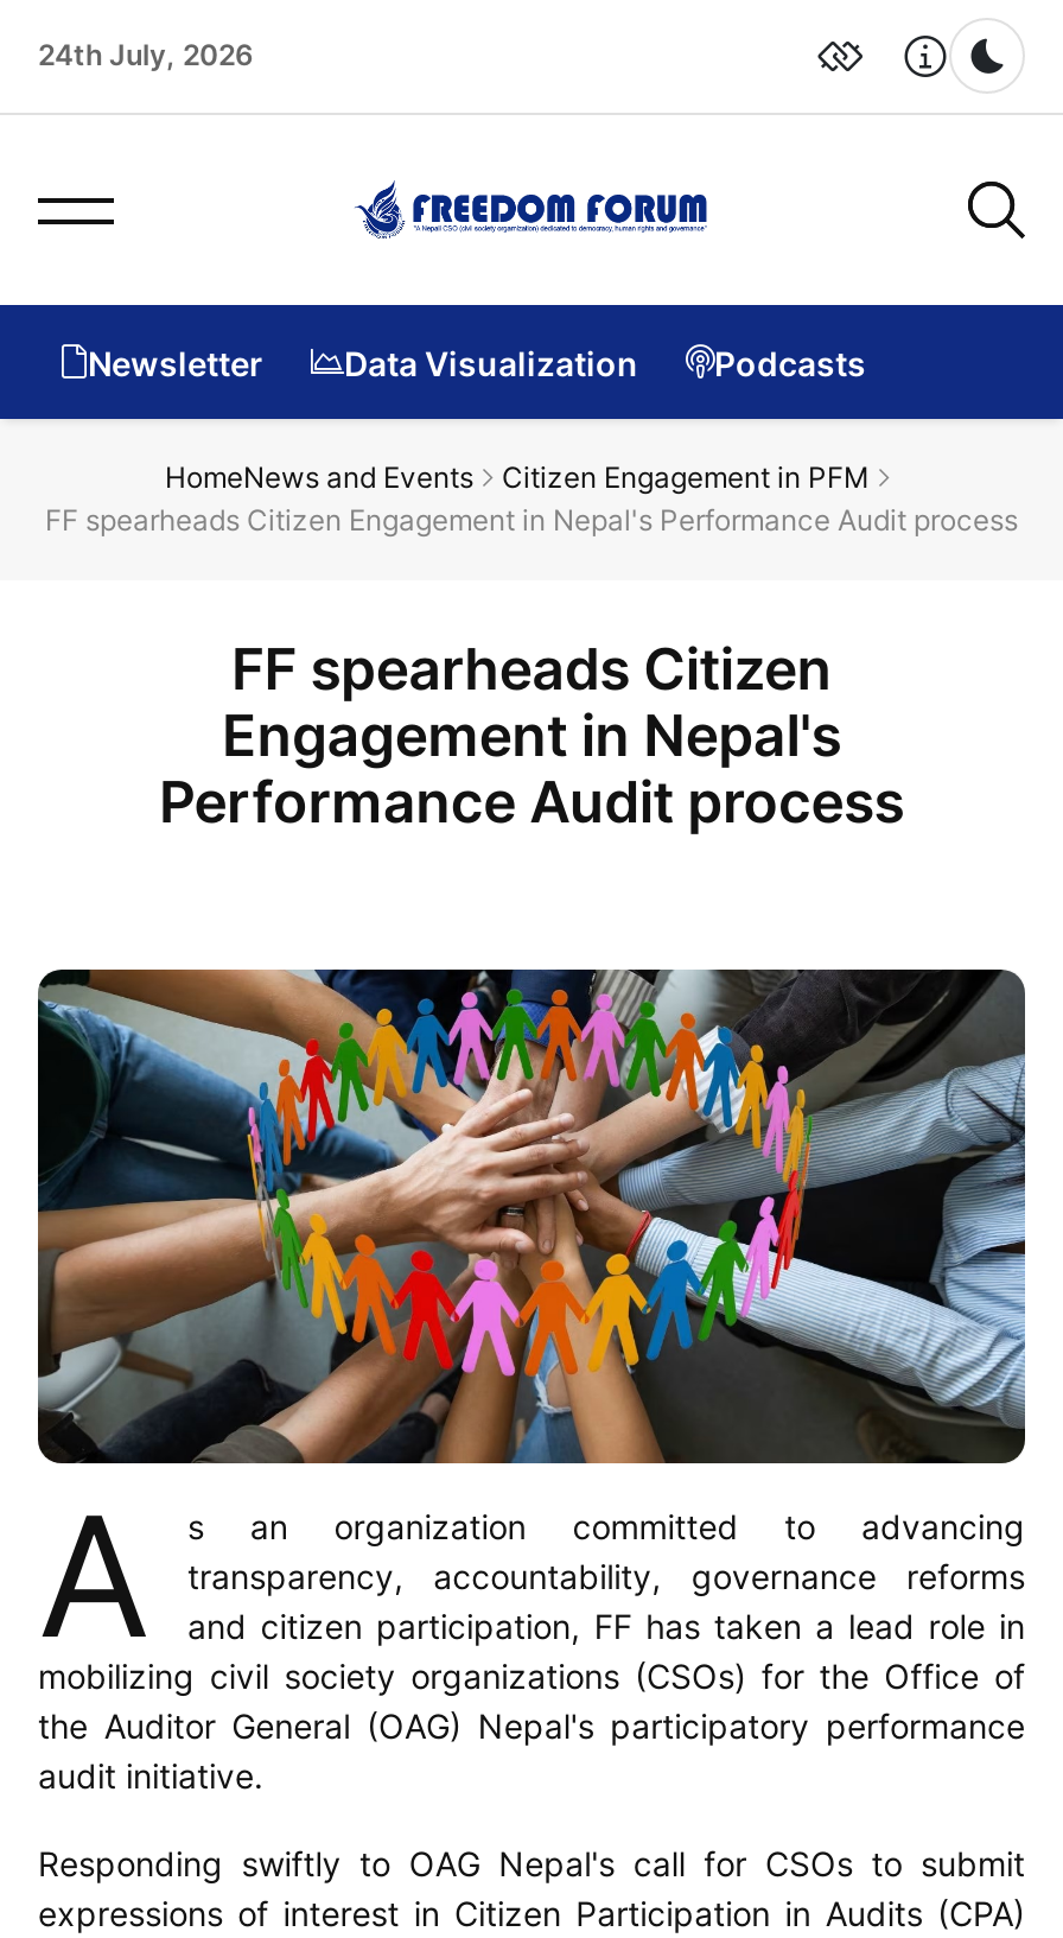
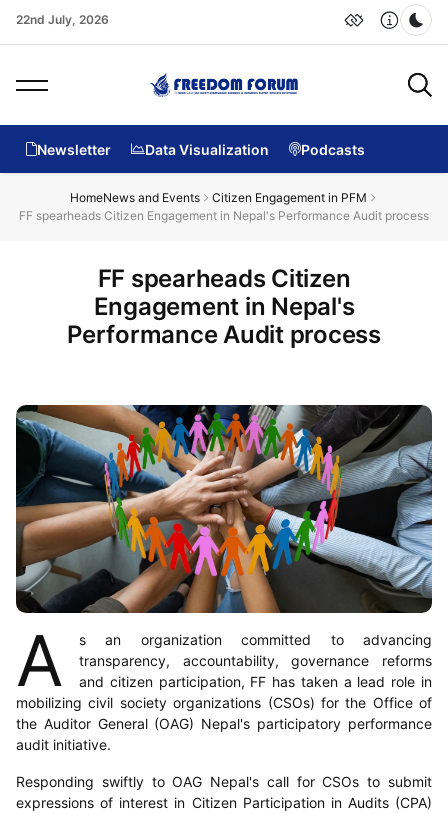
- 24th July, 2026
+ 22nd July, 2026
